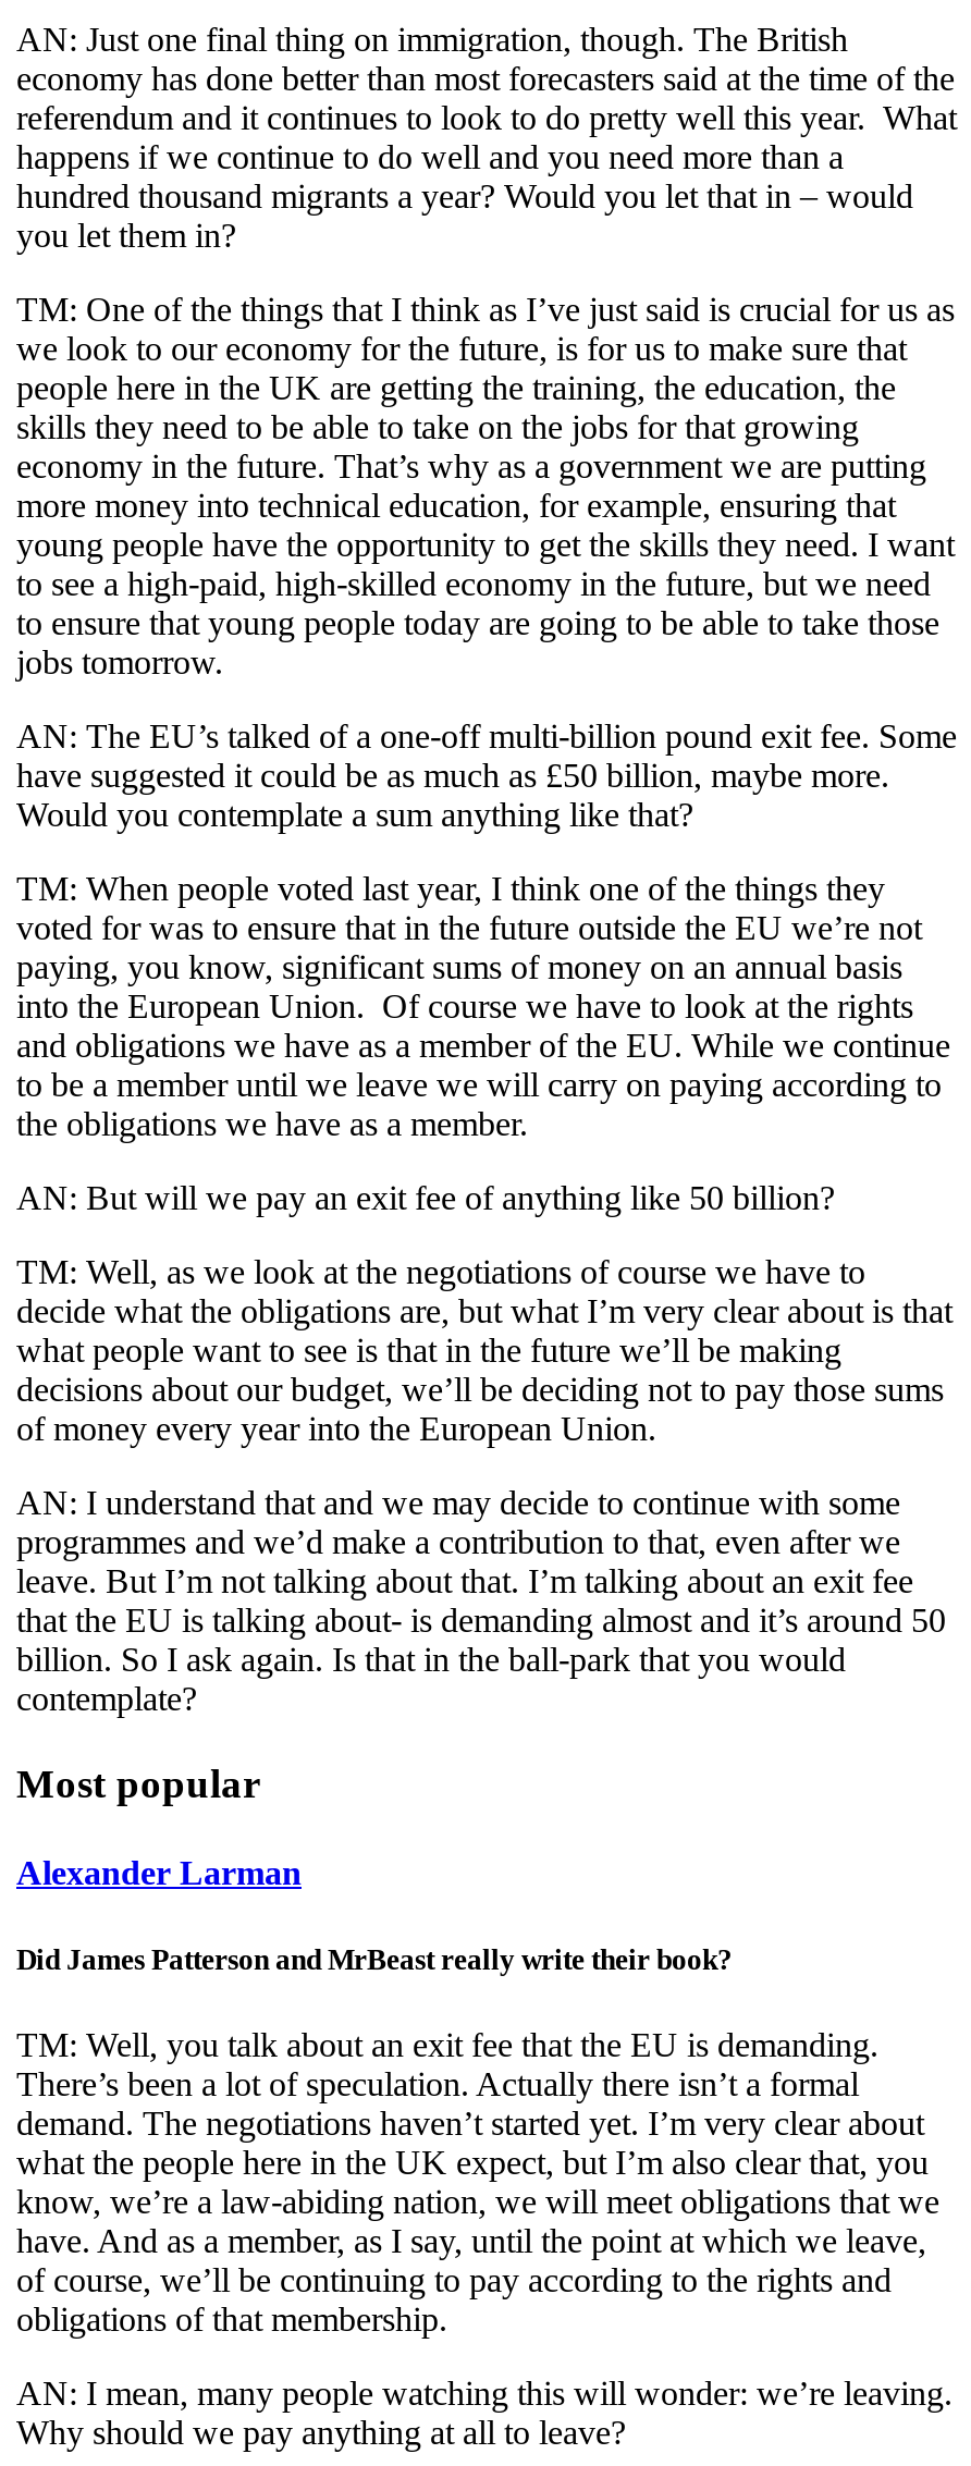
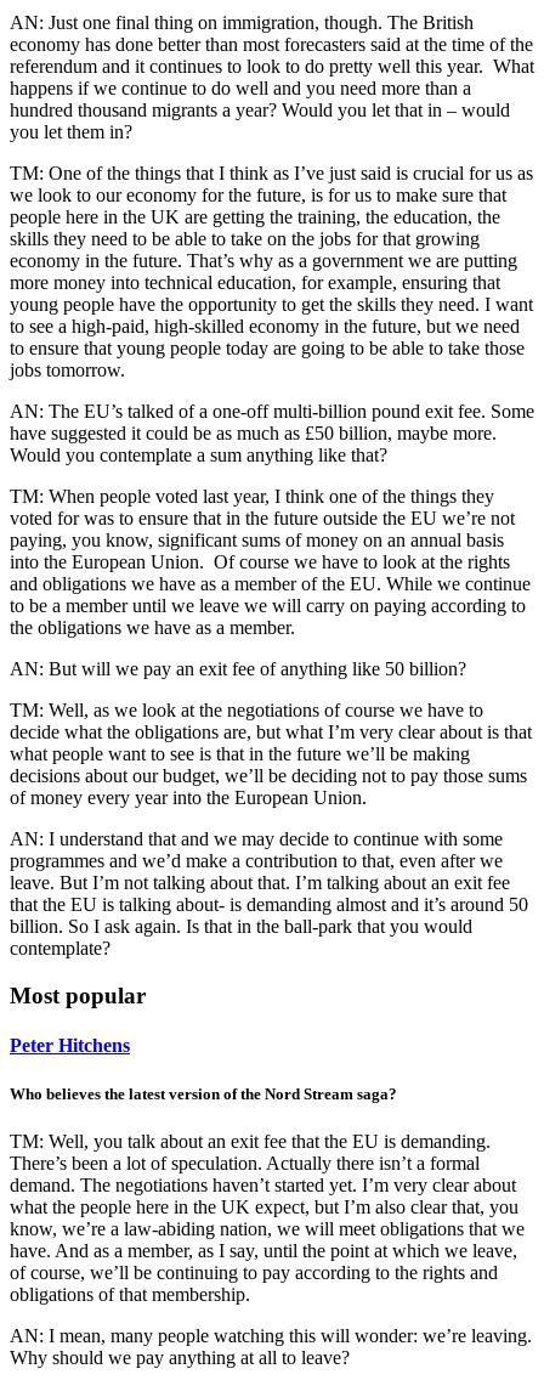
- Alexander Larman
+ Peter Hitchens

- Did James Patterson and MrBeast really write their book?
+ Who believes the latest version of the Nord Stream saga?
